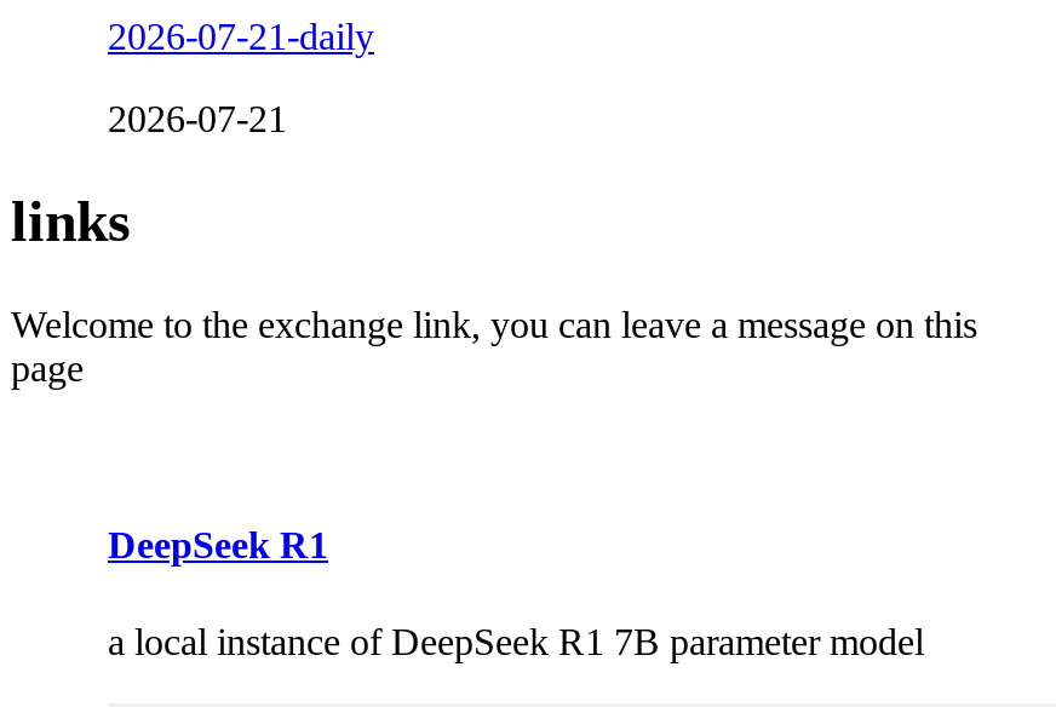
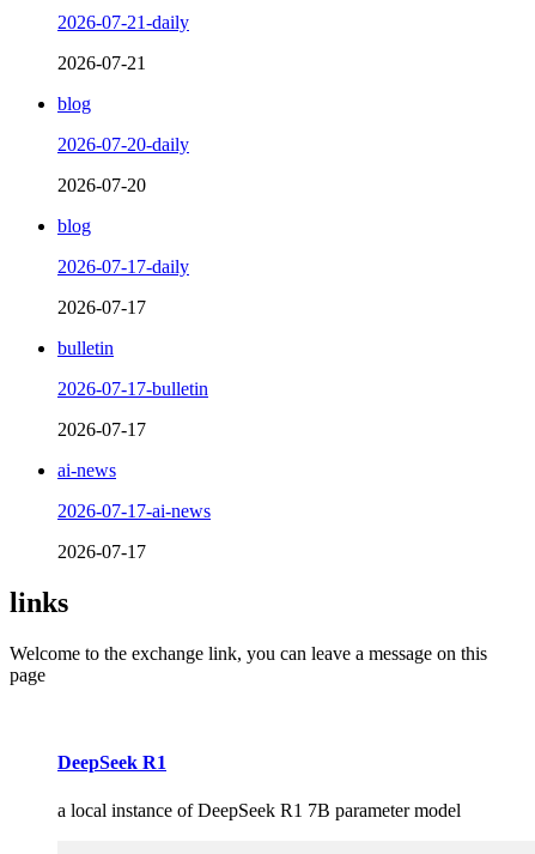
+ blog
+ 2026-07-20-daily
+ 2026-07-20
+ blog
+ 2026-07-17-daily
+ 2026-07-17
+ bulletin
+ 2026-07-17-bulletin
+ 2026-07-17
+ ai-news
+ 2026-07-17-ai-news
+ 2026-07-17
